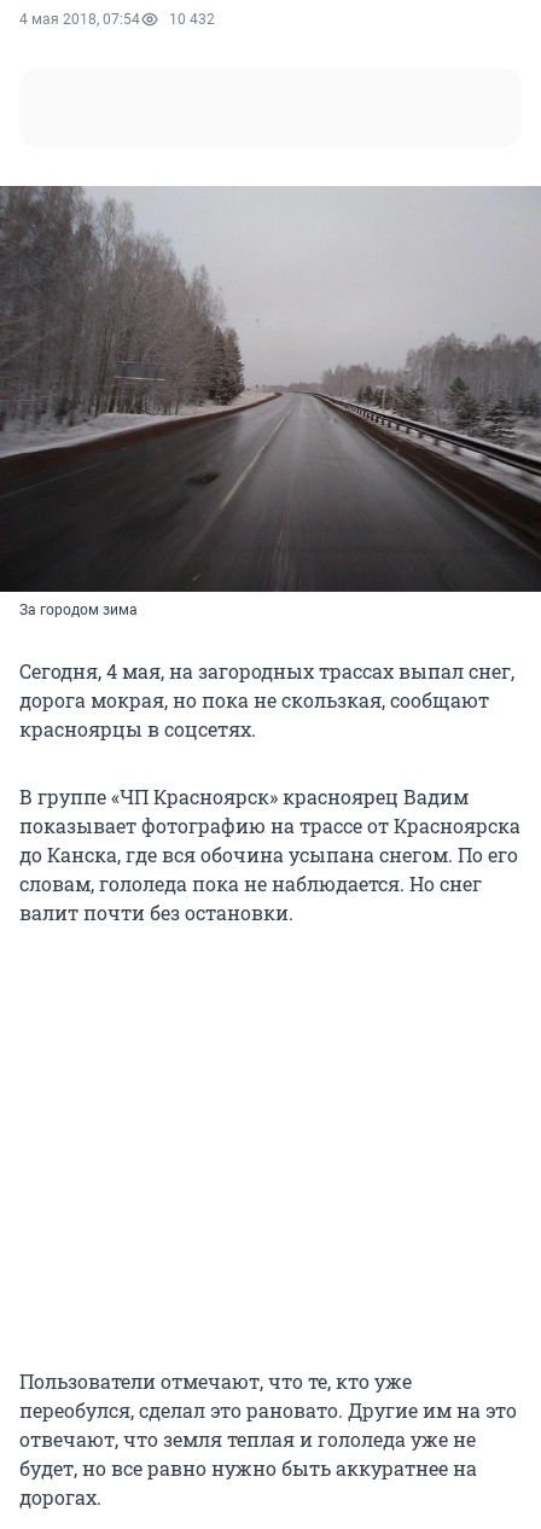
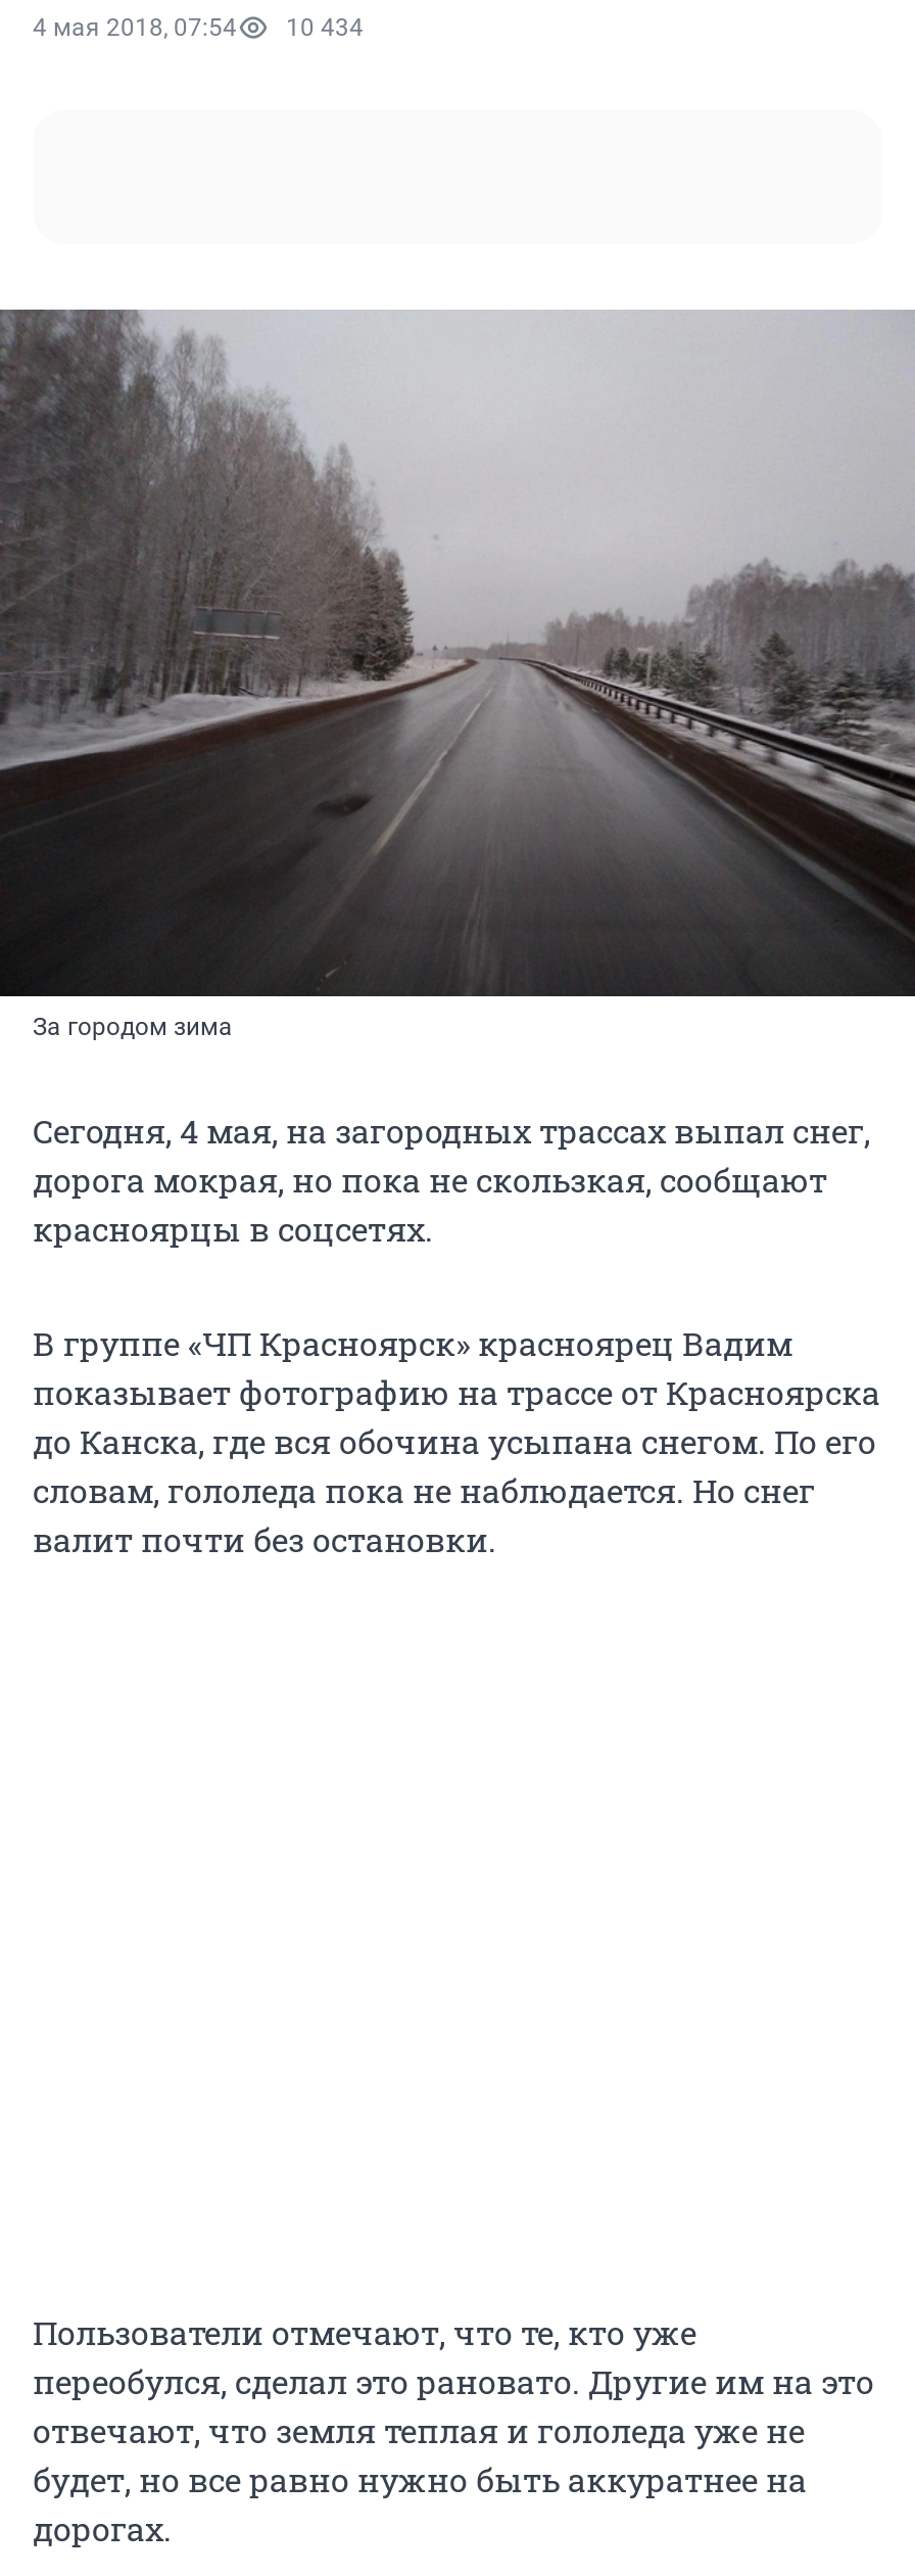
- 4 мая 2018, 07:54 10 432
+ 4 мая 2018, 07:54 10 434
